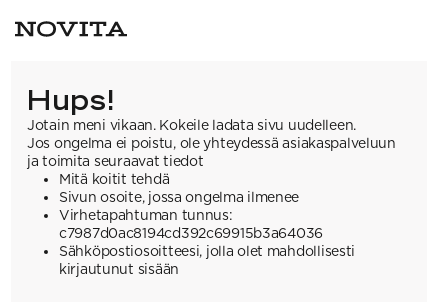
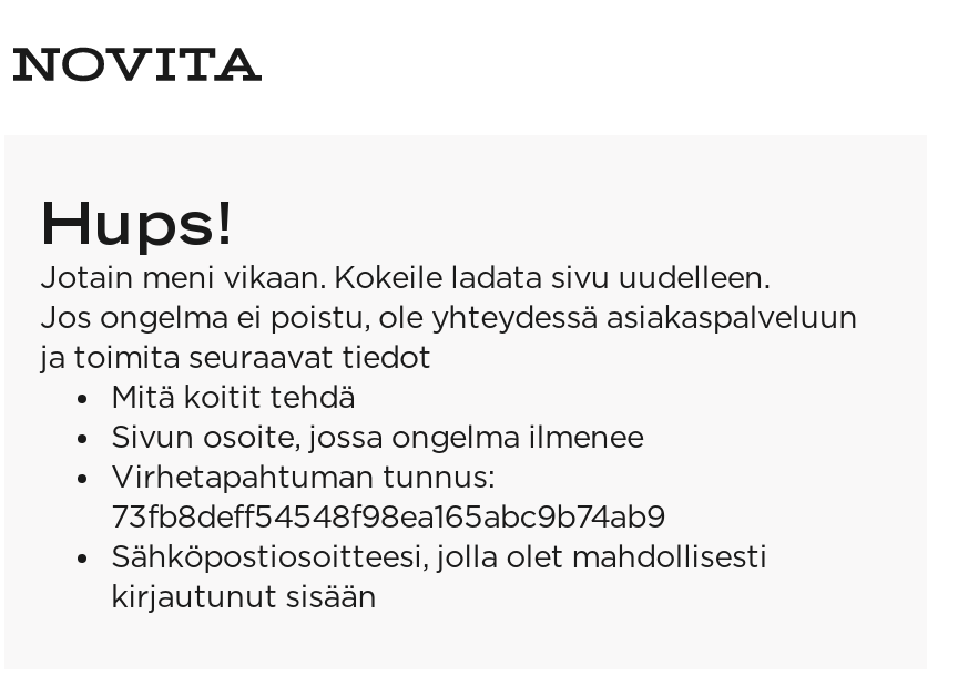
- c7987d0ac8194cd392c69915b3a64036
+ 73fb8deff54548f98ea165abc9b74ab9
